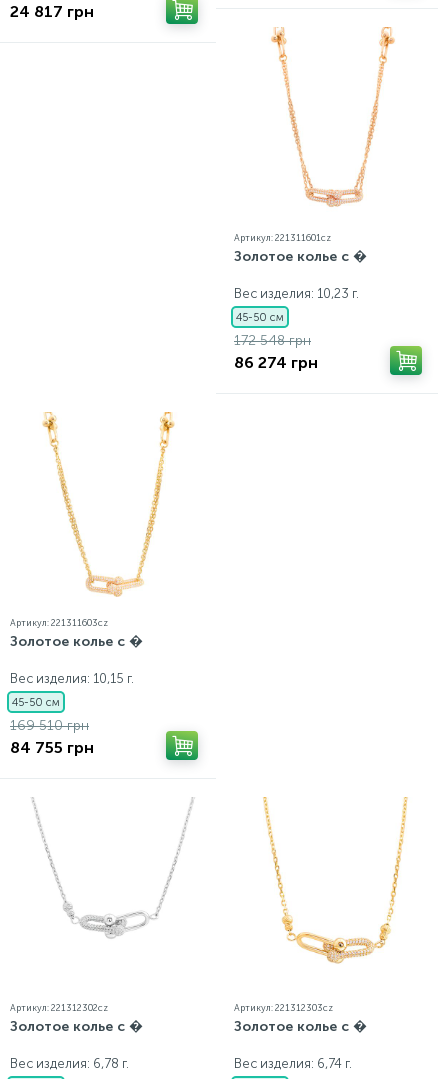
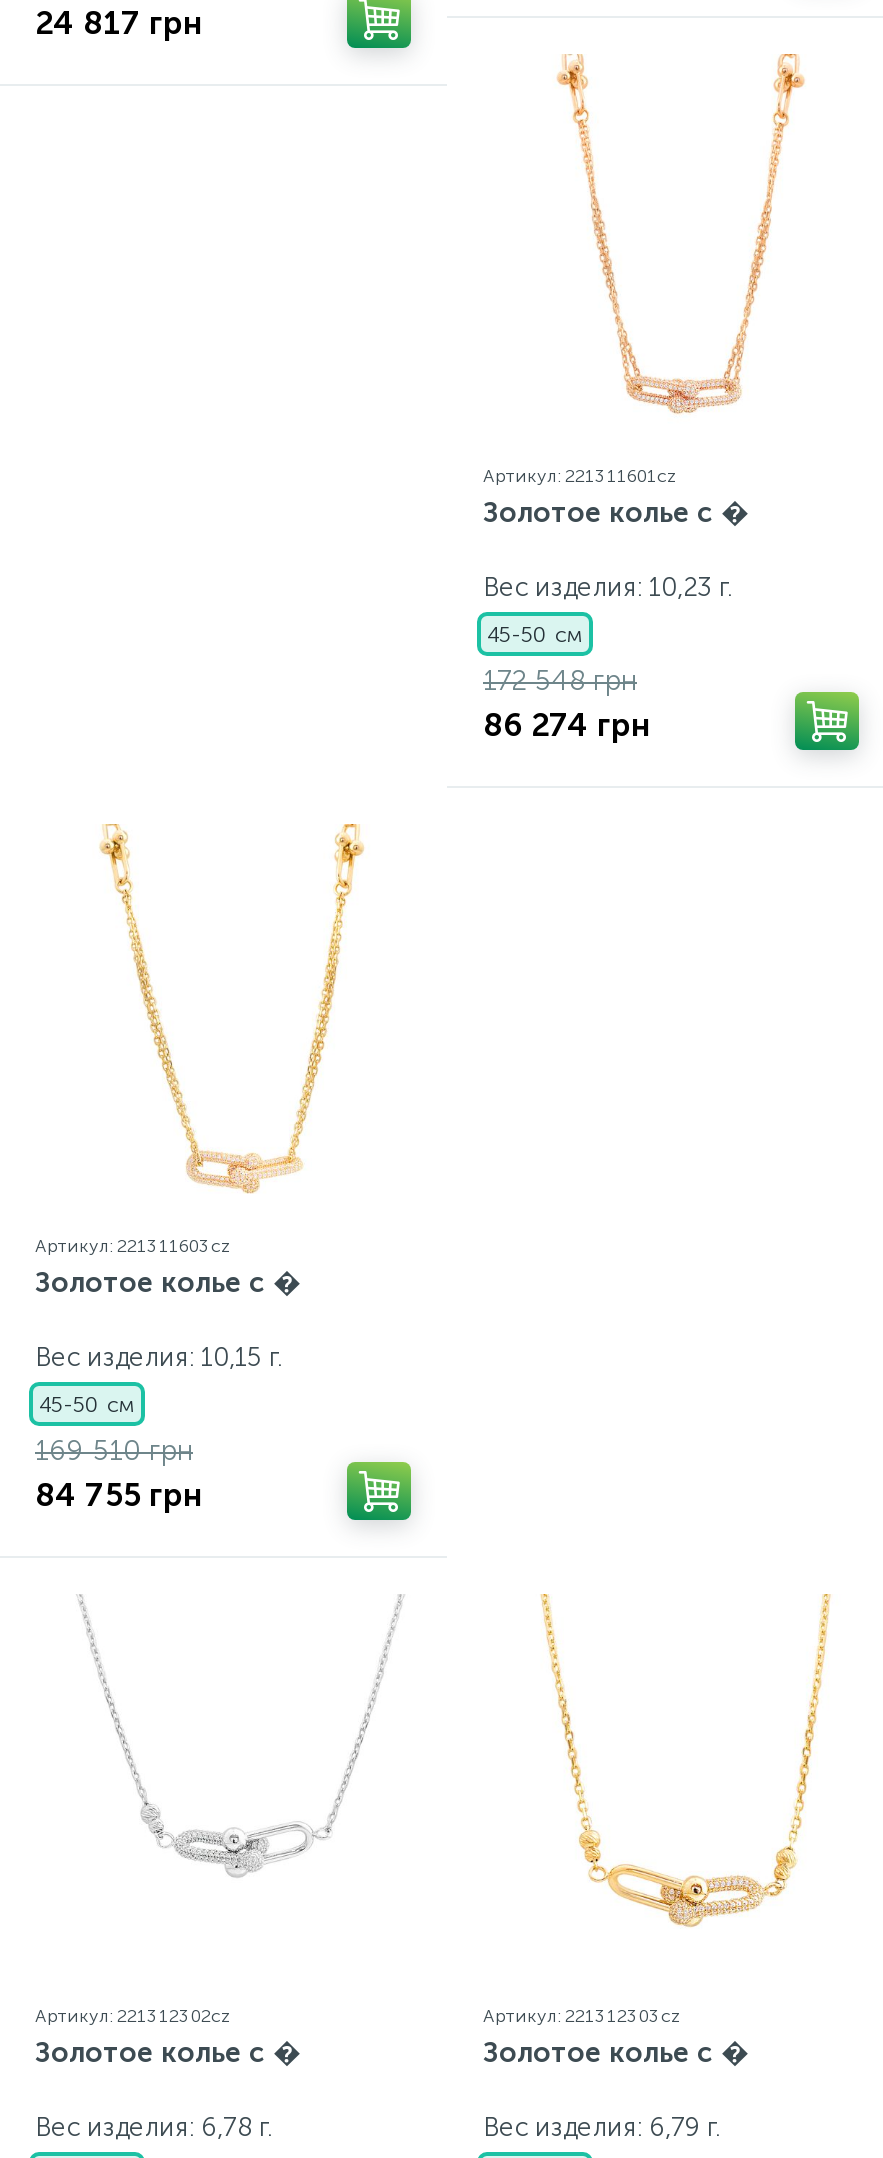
- Вес изделия: 6,74 г.
+ Вес изделия: 6,79 г.
